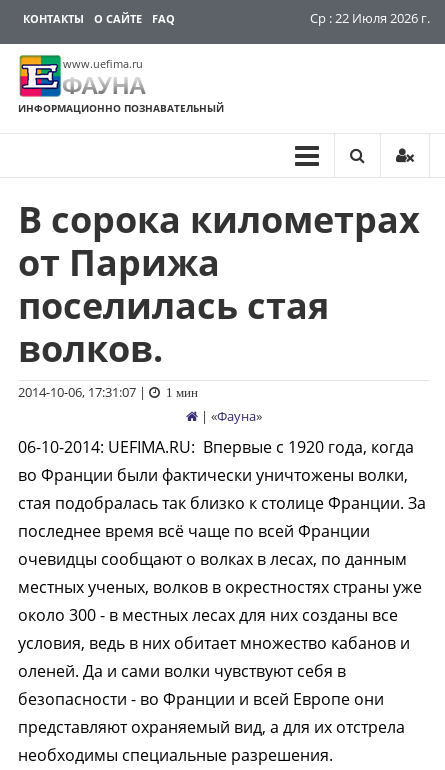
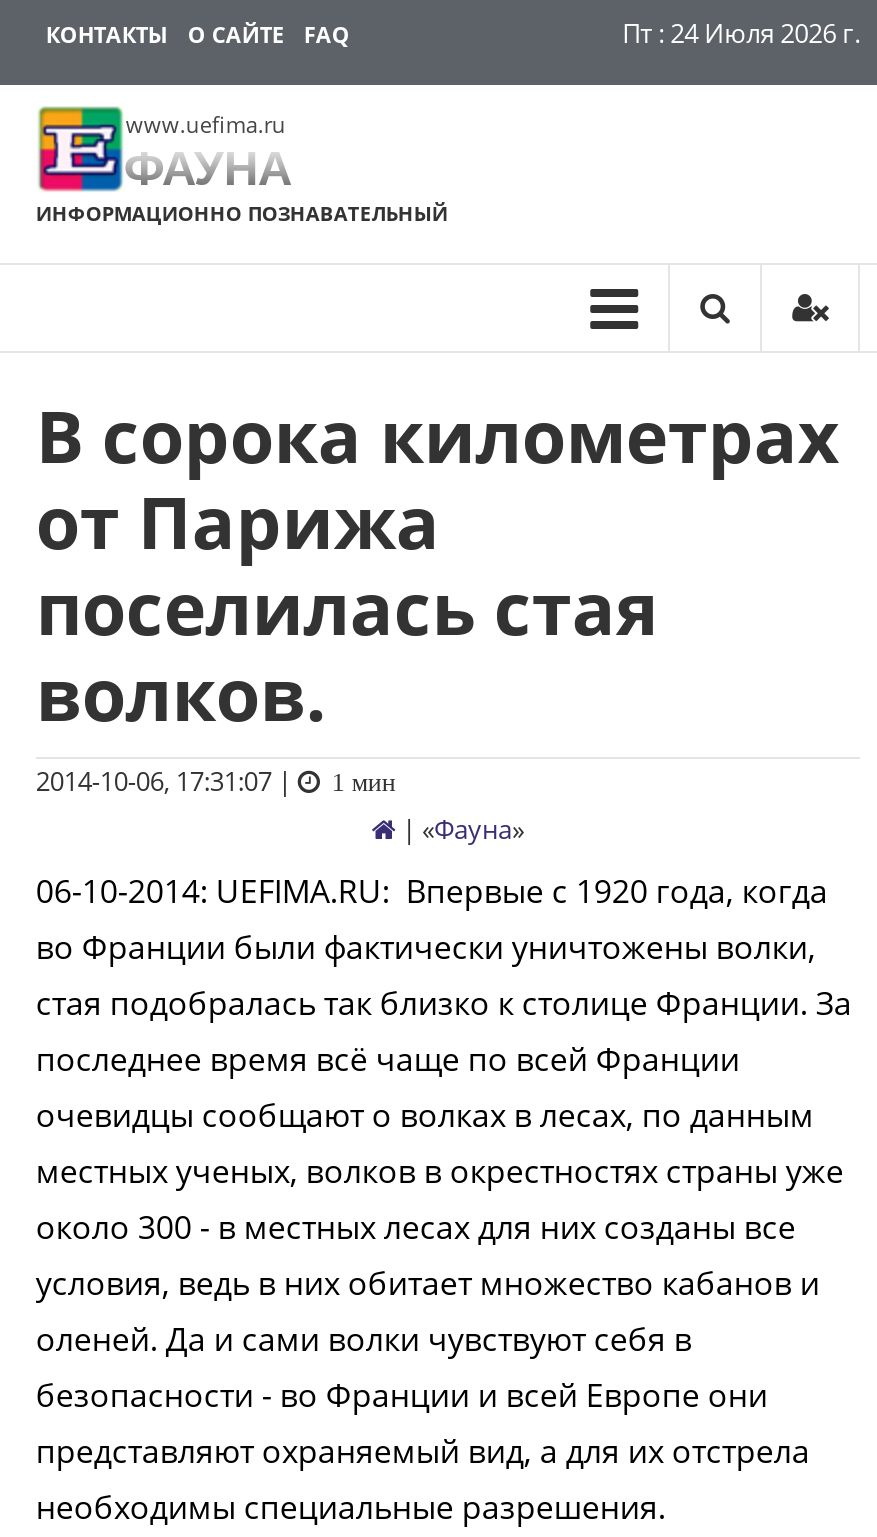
- Ср : 22 Июля 2026 г.
+ Пт : 24 Июля 2026 г.
